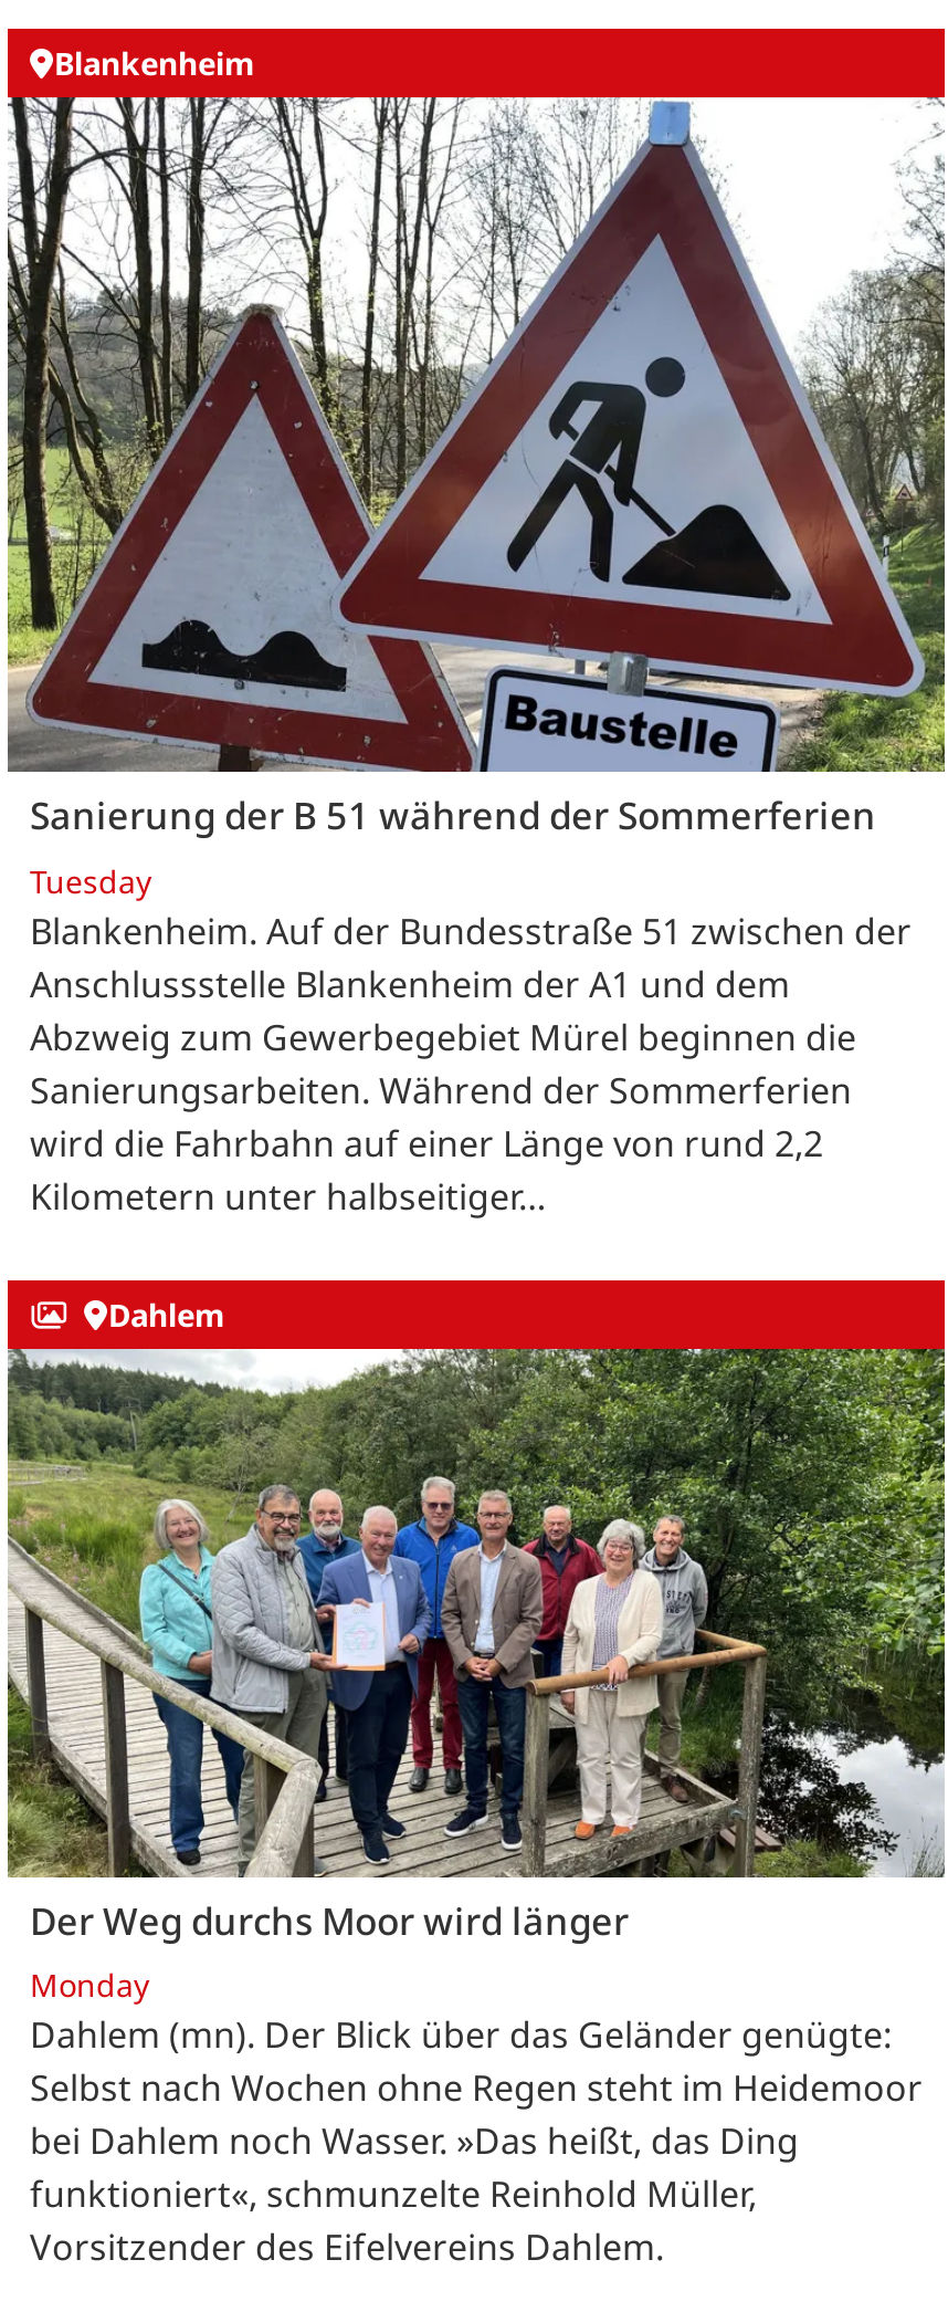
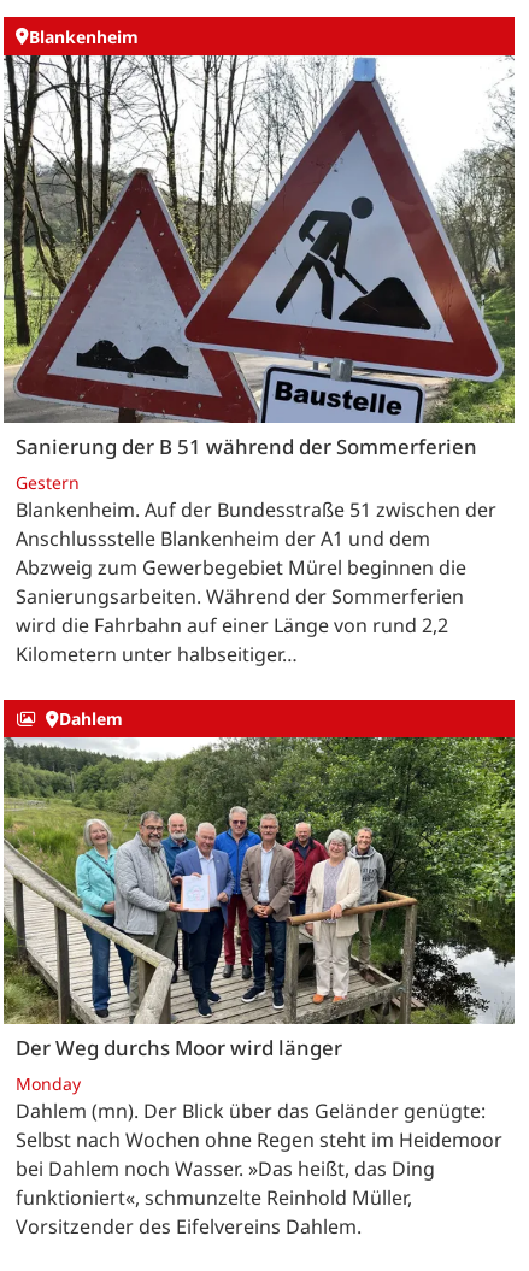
- Tuesday
+ Gestern
